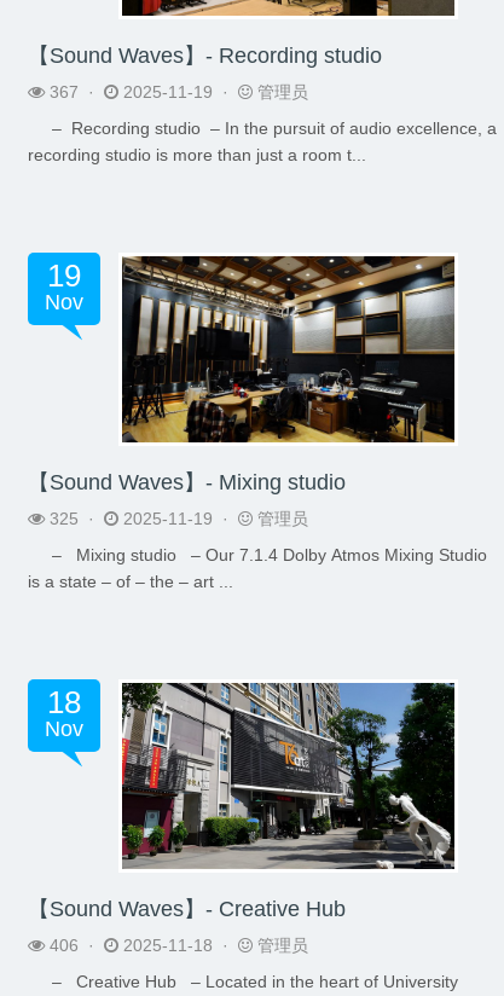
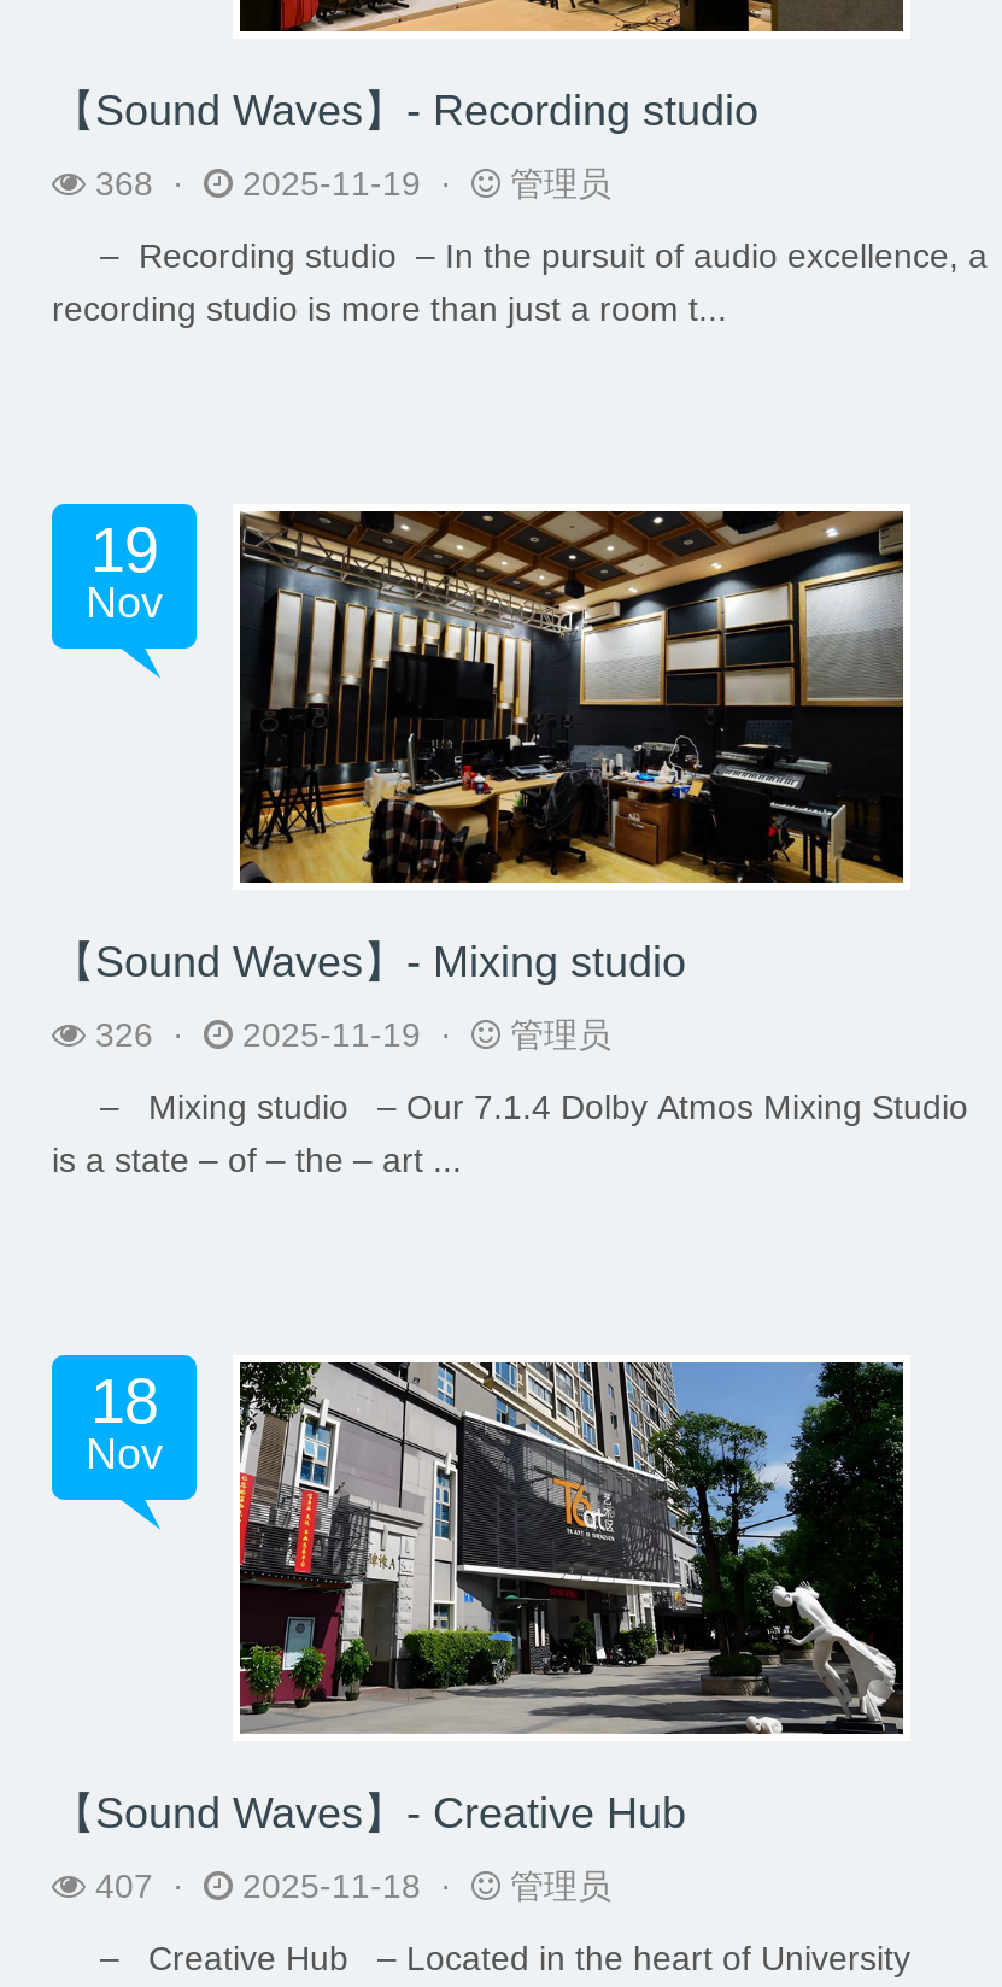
- 367 · 2025-11-19 · 管理员
+ 368 · 2025-11-19 · 管理员

- 325 · 2025-11-19 · 管理员
+ 326 · 2025-11-19 · 管理员

- 406 · 2025-11-18 · 管理员
+ 407 · 2025-11-18 · 管理员
